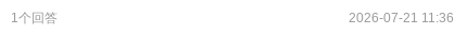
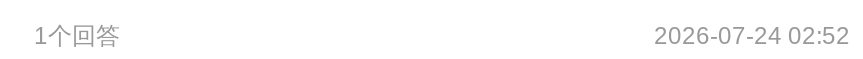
- 2026-07-21 11:36
+ 2026-07-24 02:52
